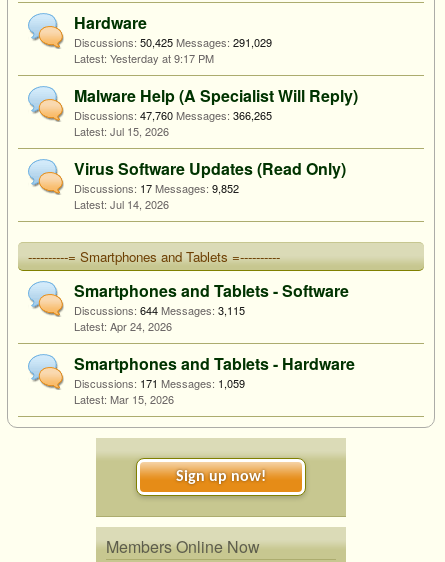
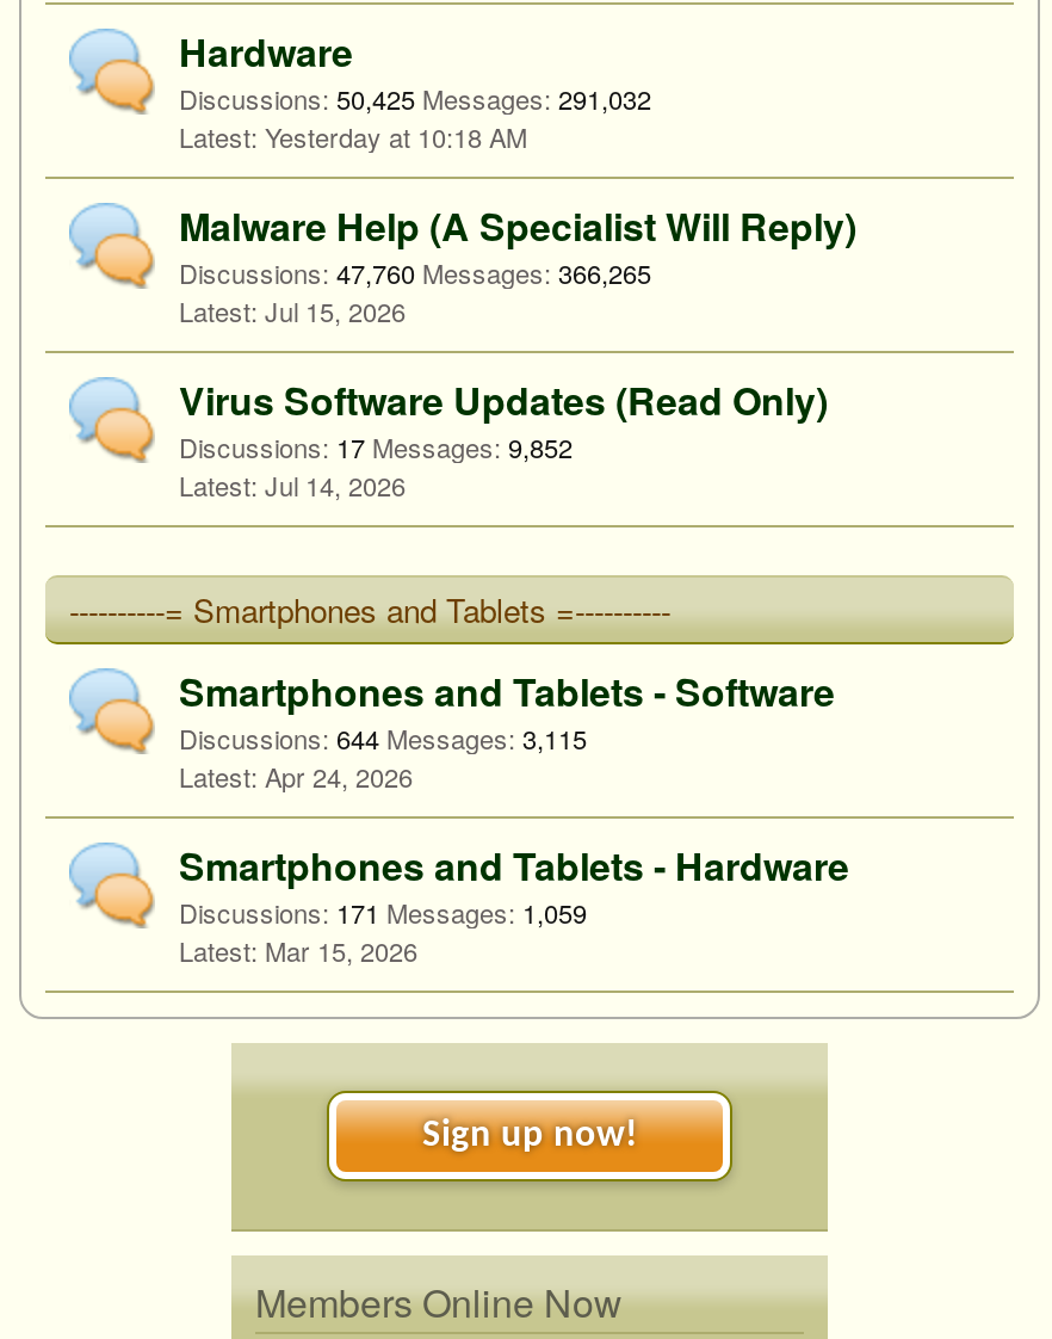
- Discussions: 50,425 Messages: 291,029
+ Discussions: 50,425 Messages: 291,032

- Yesterday at 9:17 PM
+ Yesterday at 10:18 AM
